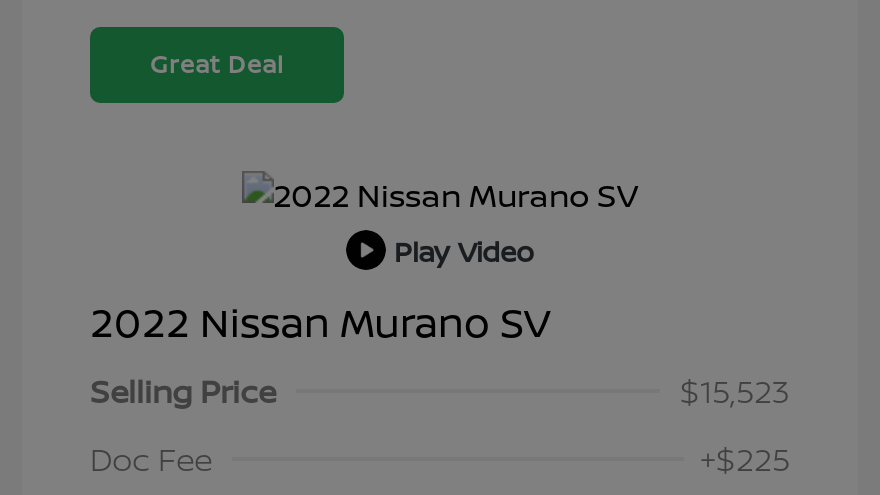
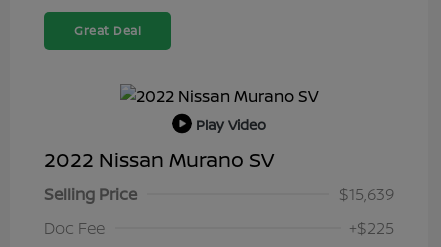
- $15,523
+ $15,639
